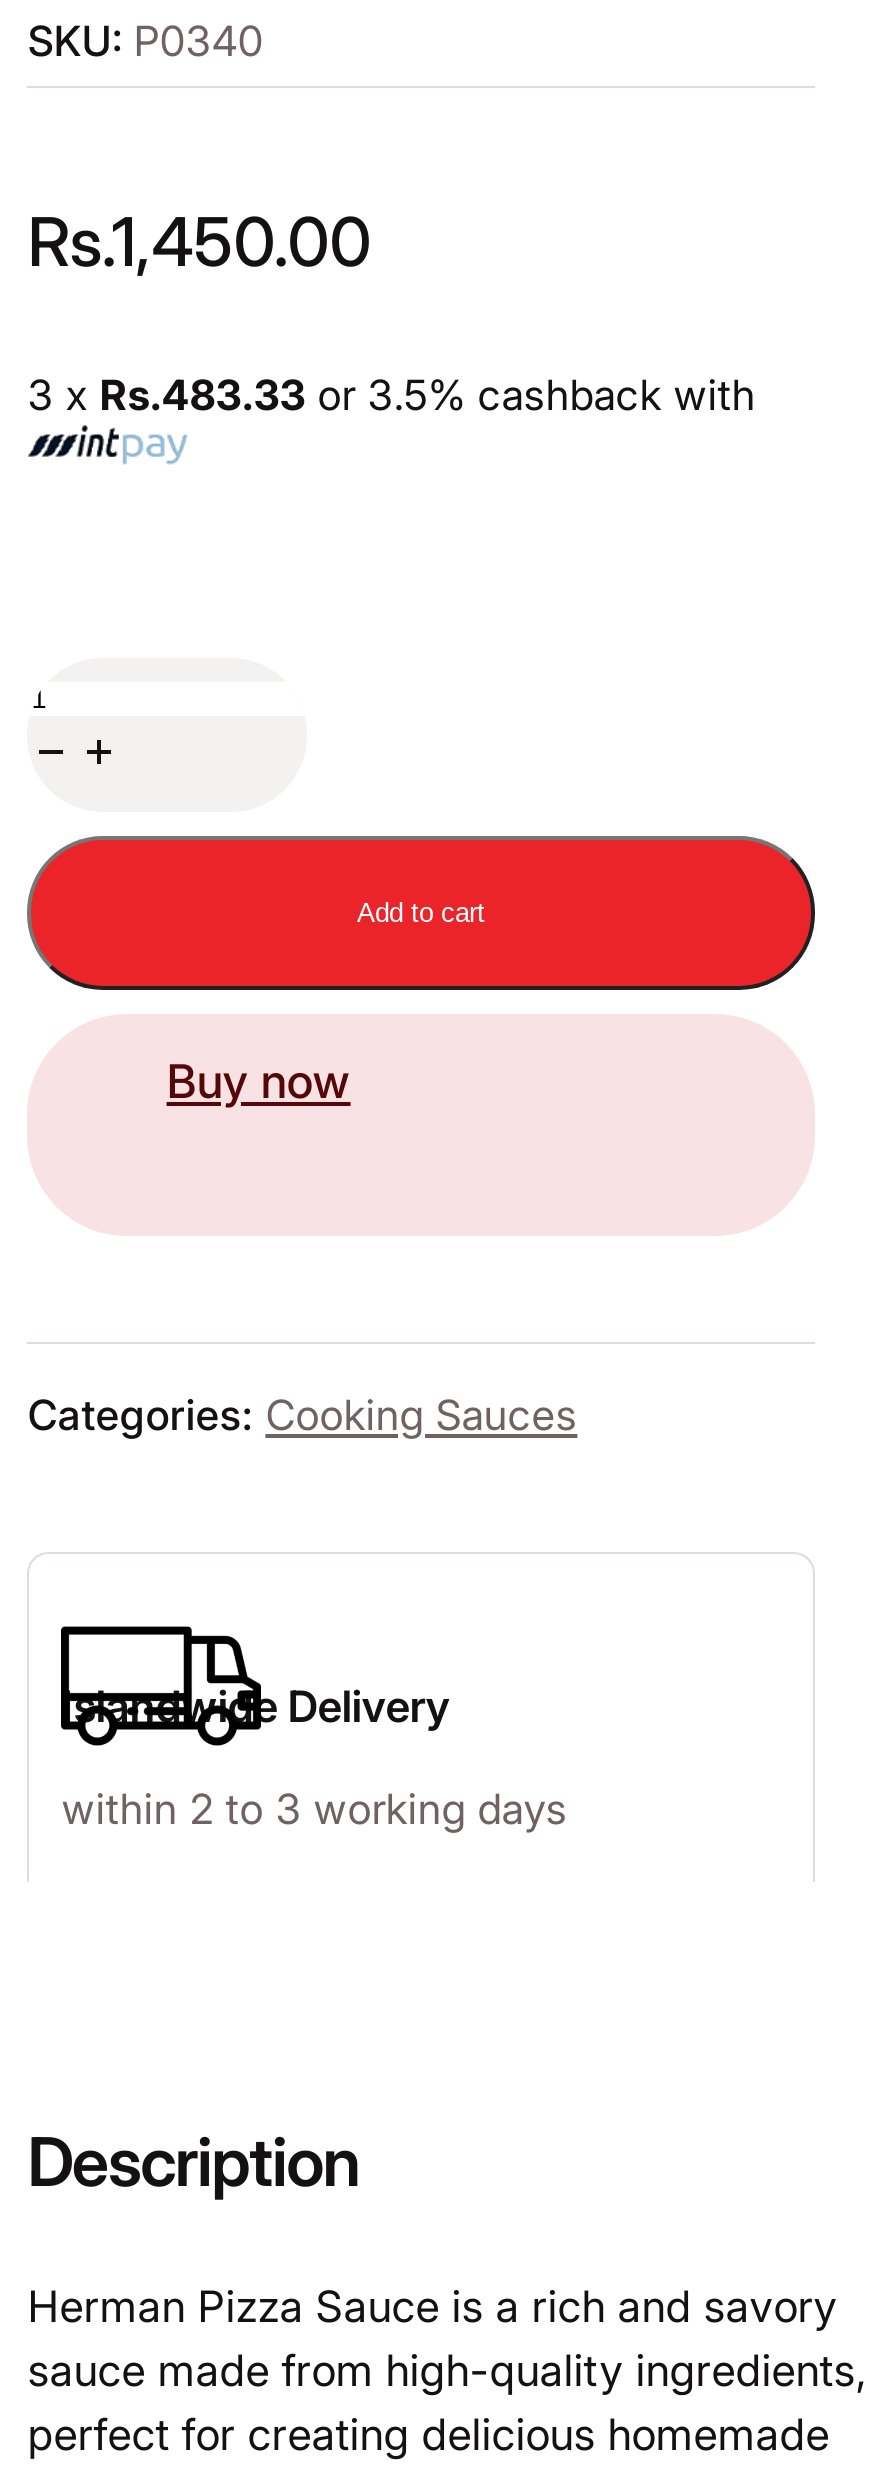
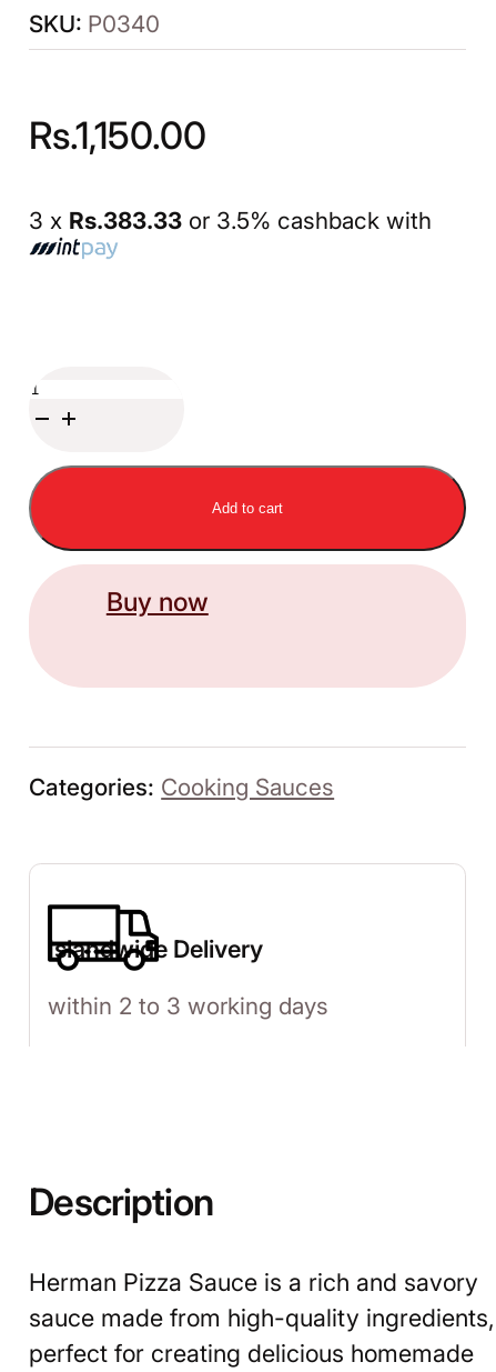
- Rs.1,450.00
+ Rs.1,150.00

- 3 x Rs.483.33 or 3.5% cashback with
+ 3 x Rs.383.33 or 3.5% cashback with
